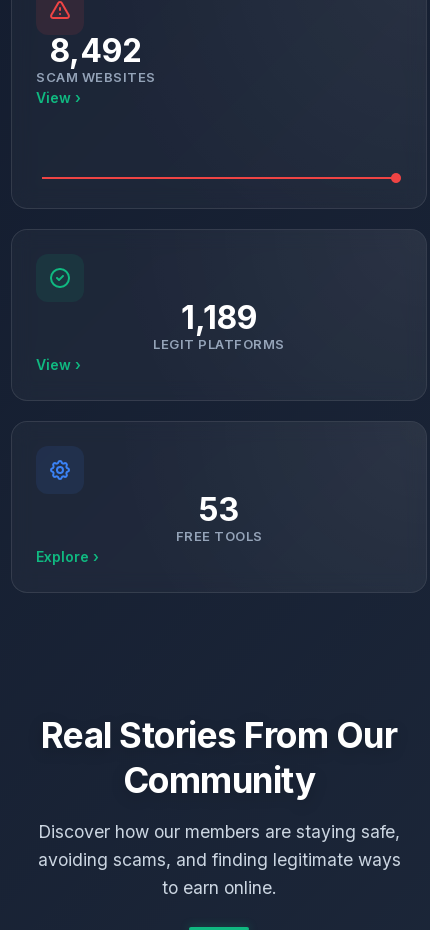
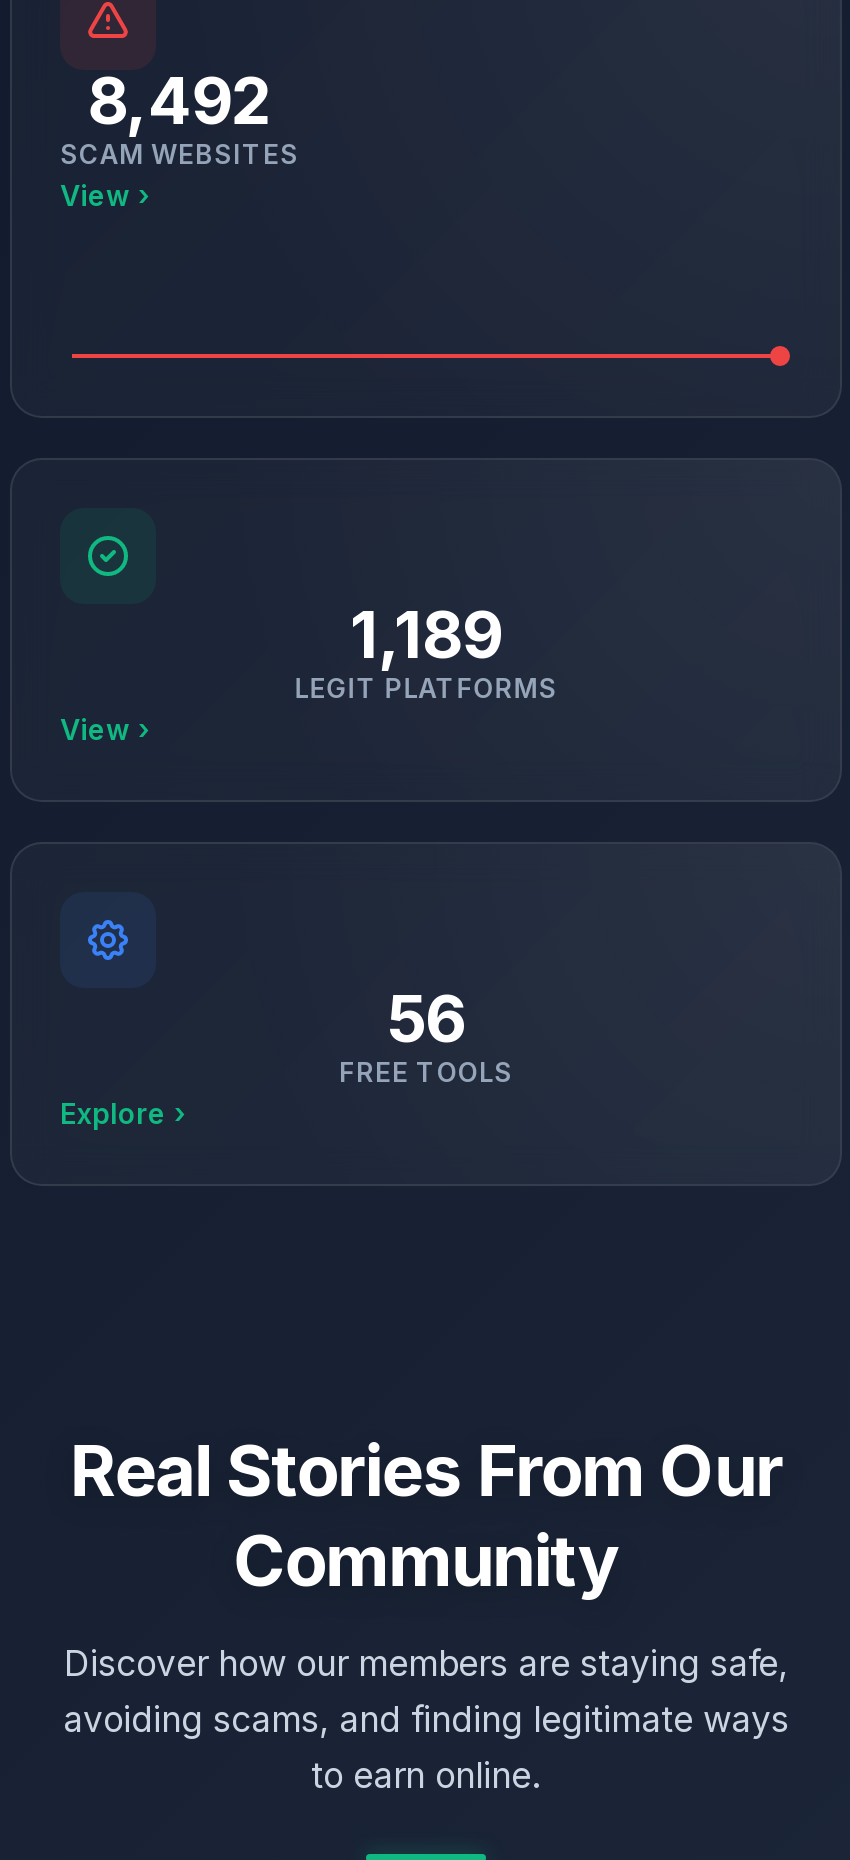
- 53
+ 56
